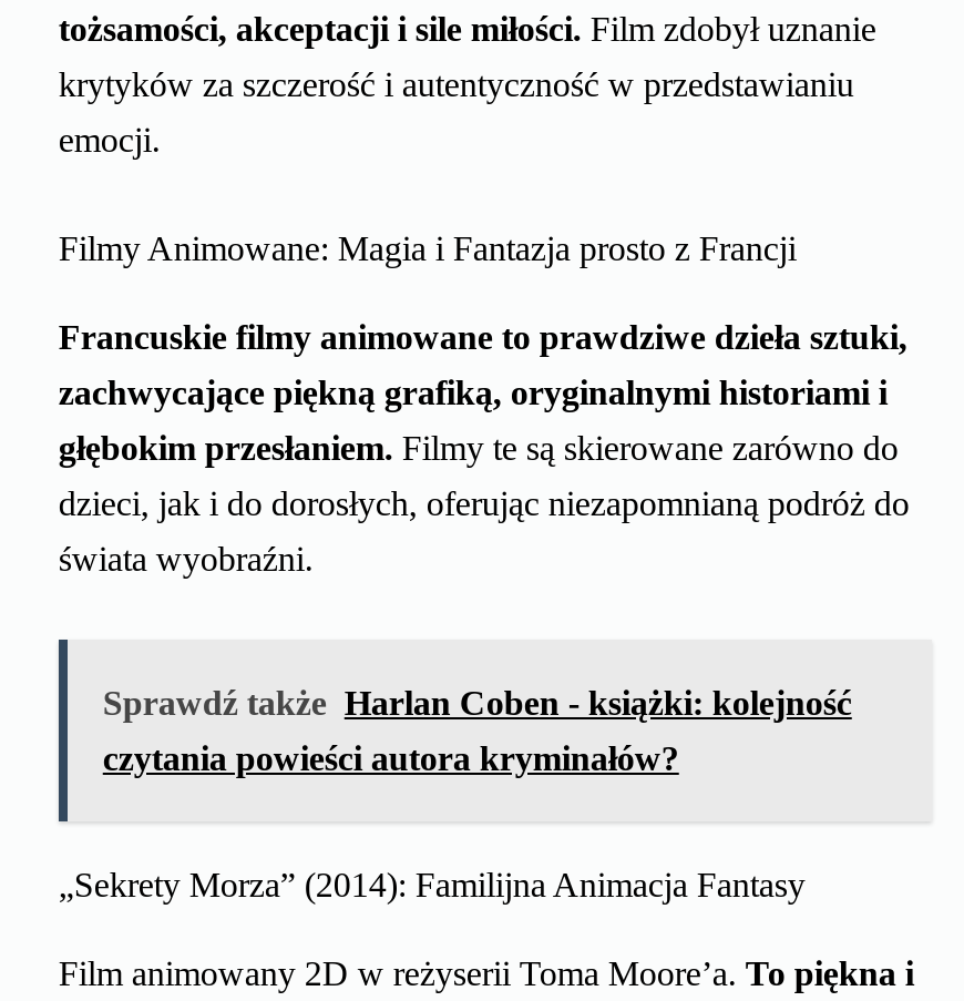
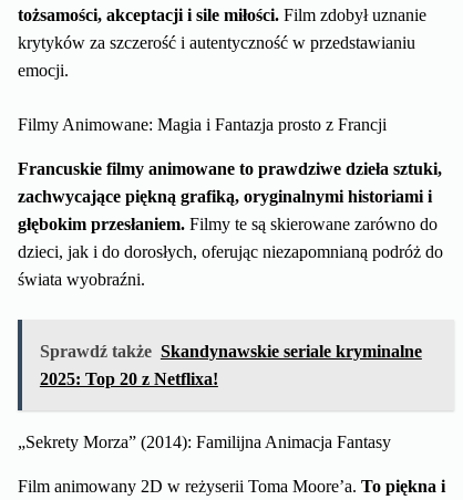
- Sprawdź także Harlan Coben - książki: kolejność
+ Sprawdź także Skandynawskie seriale kryminalne

- czytania powieści autora kryminałów?
+ 2025: Top 20 z Netflixa!
